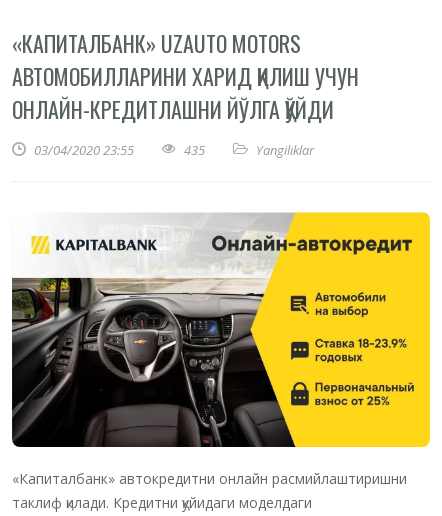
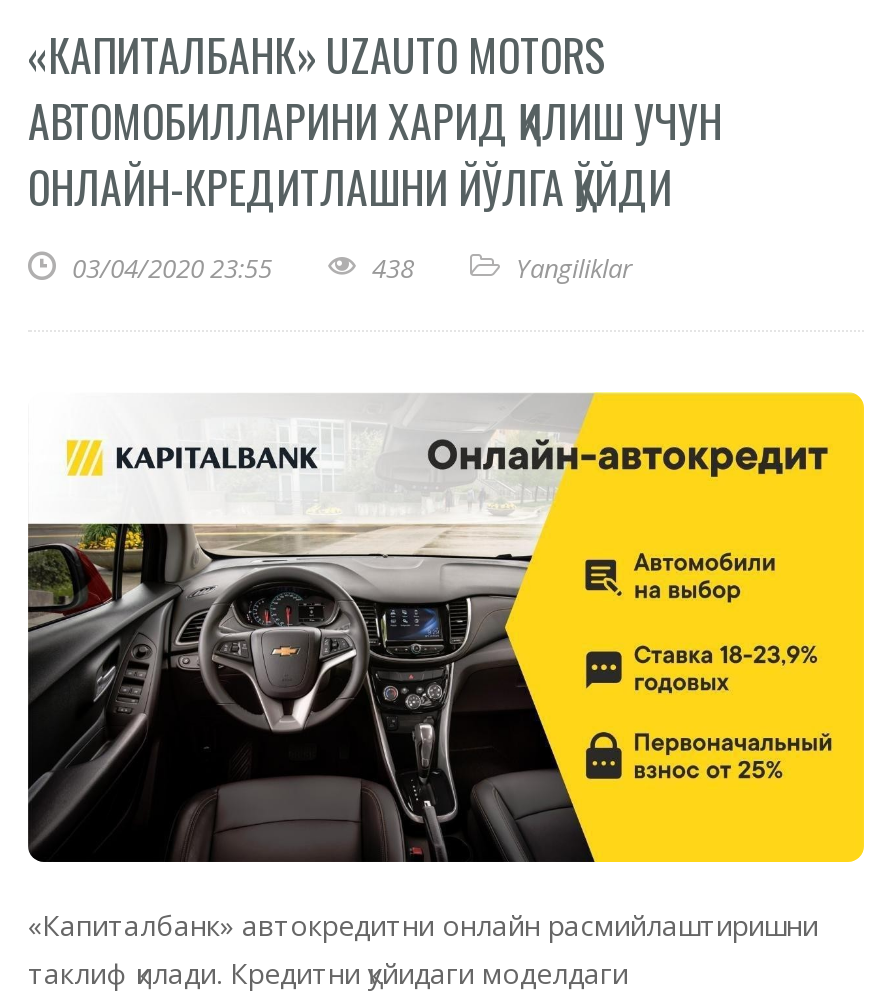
- 435
+ 438
